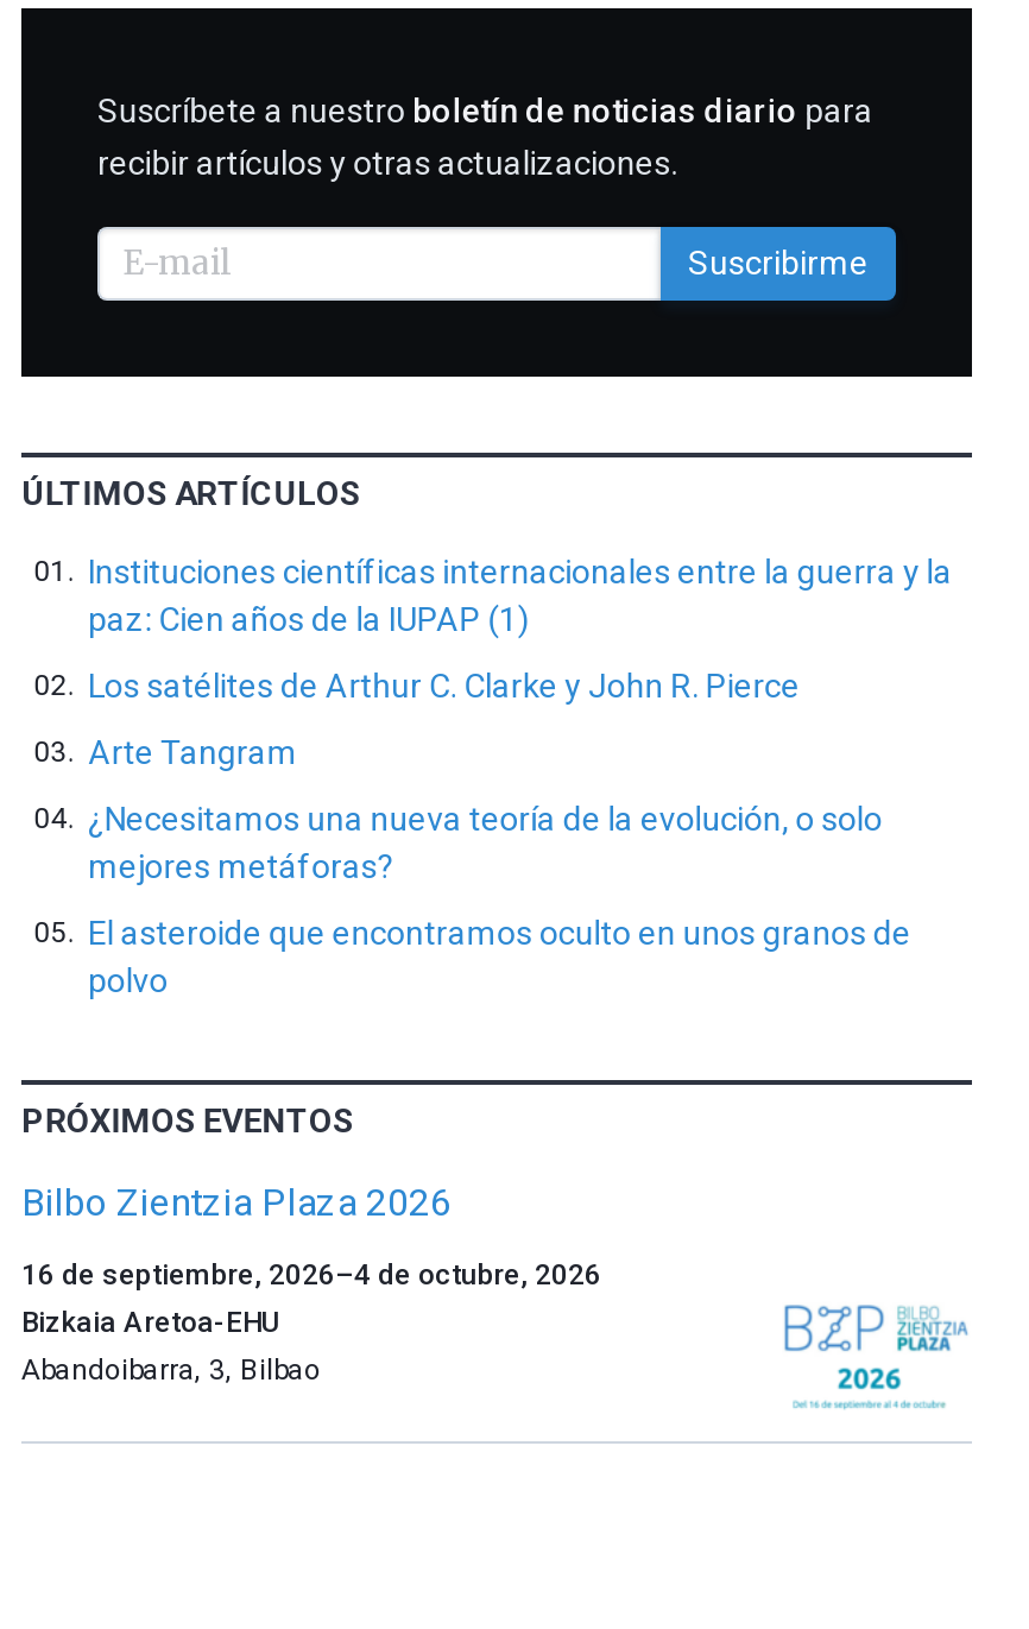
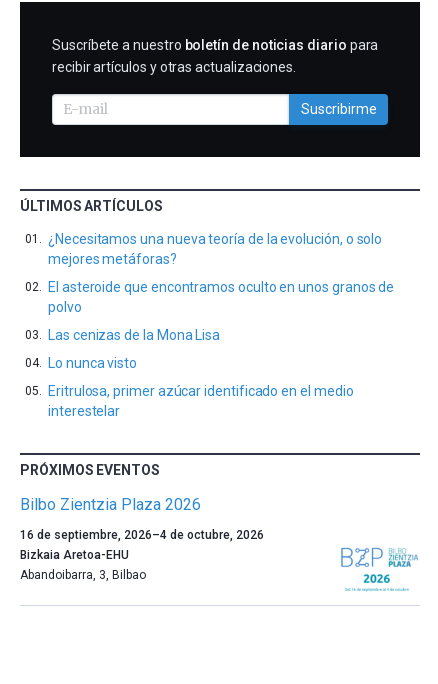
- Instituciones científicas internacionales entre la guerra y la
- paz: Cien años de la IUPAP (1)
- Los satélites de Arthur C. Clarke y John R. Pierce
- Arte Tangram

moved up: ¿Necesitamos una nueva teoría de la evolución, o solo | mejores metáforas? | El asteroide que encontramos oculto en unos granos de | polvo

+ Las cenizas de la Mona Lisa
+ Lo nunca visto
+ Eritrulosa, primer azúcar identificado en el medio
+ interestelar
